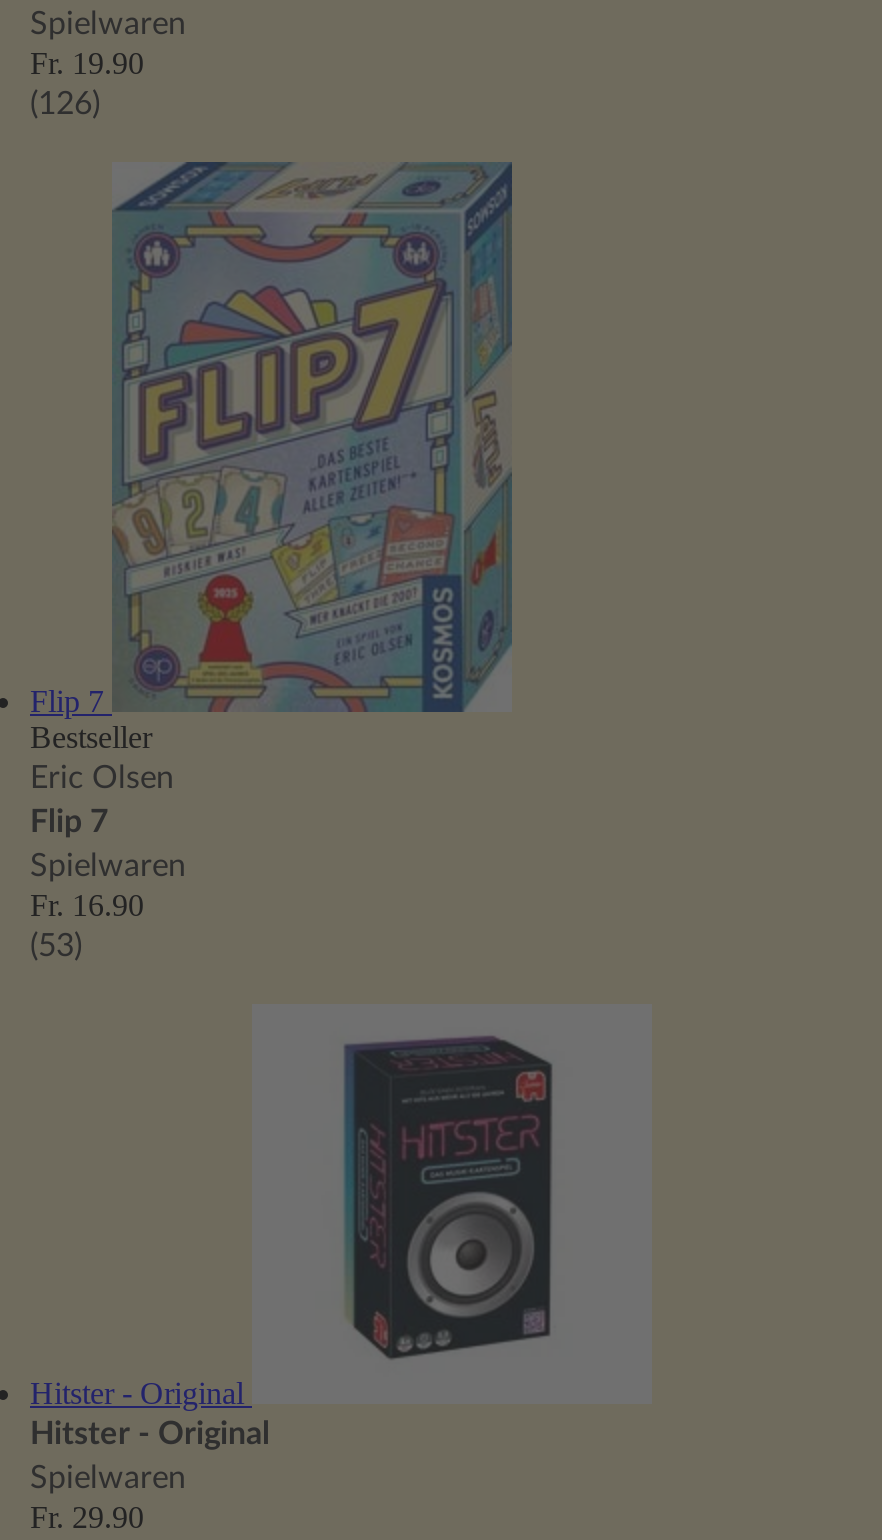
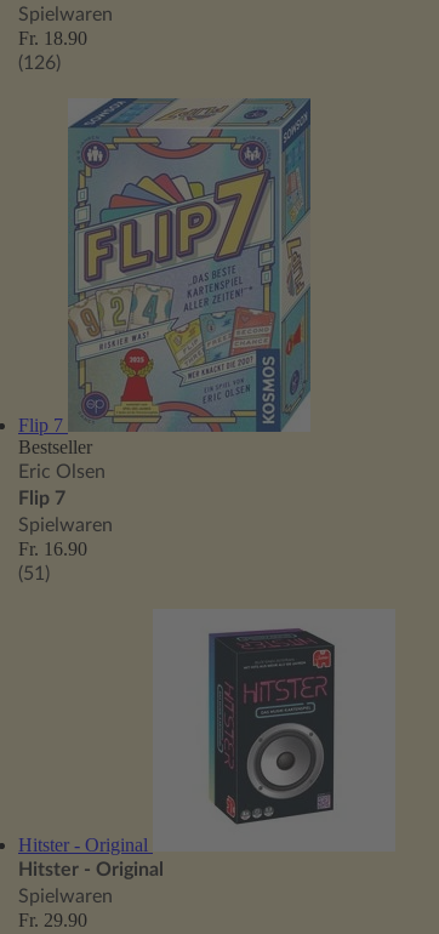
- Fr. 19.90
+ Fr. 18.90

- (53)
+ (51)
